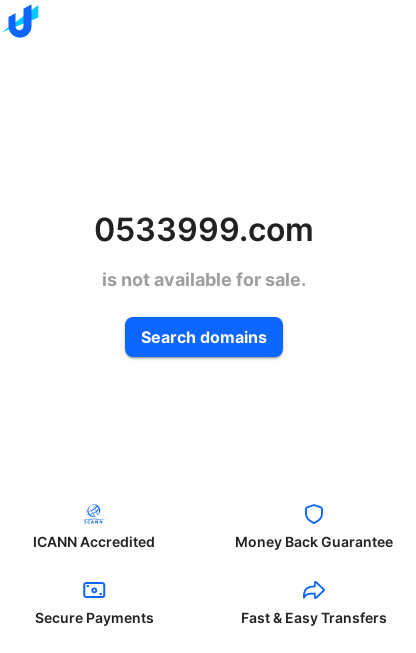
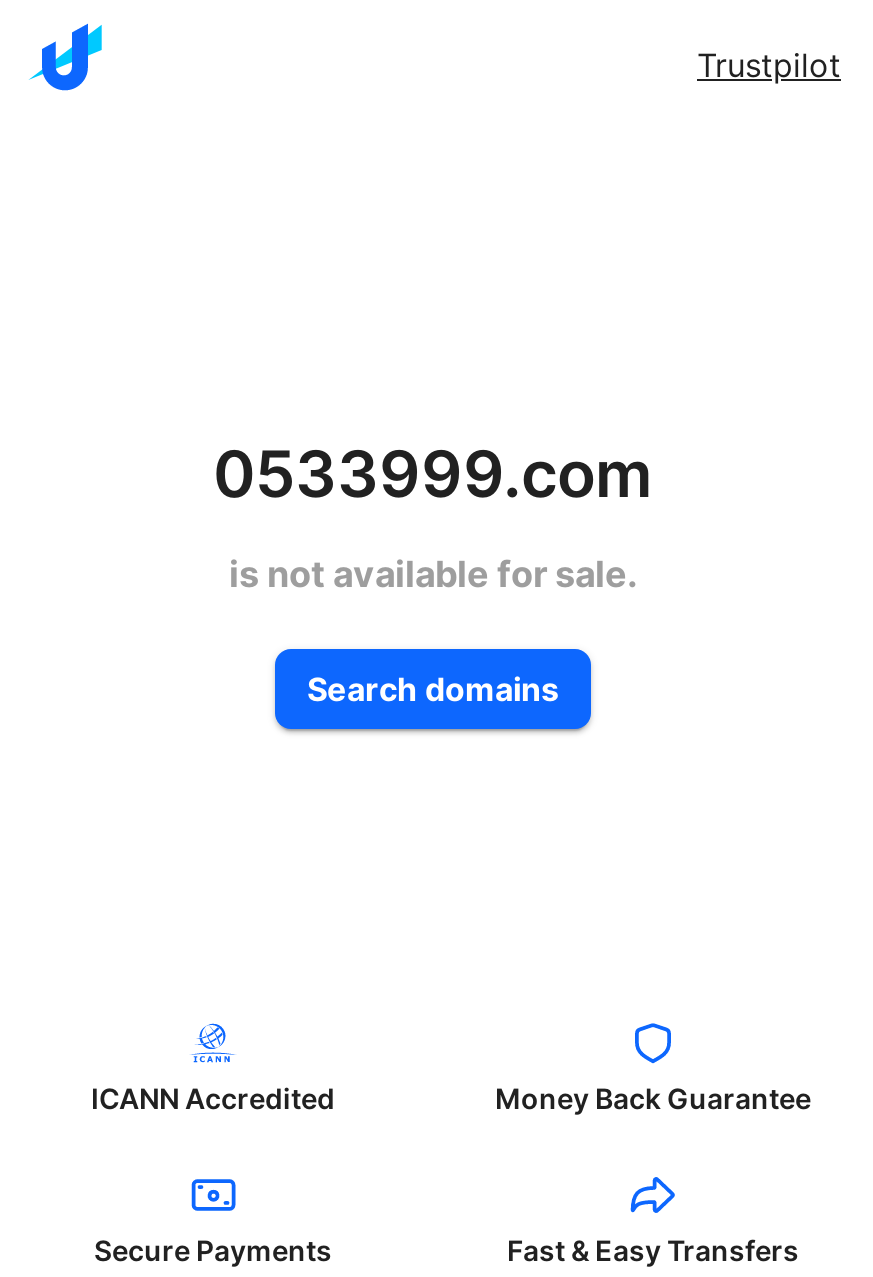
+ Trustpilot
